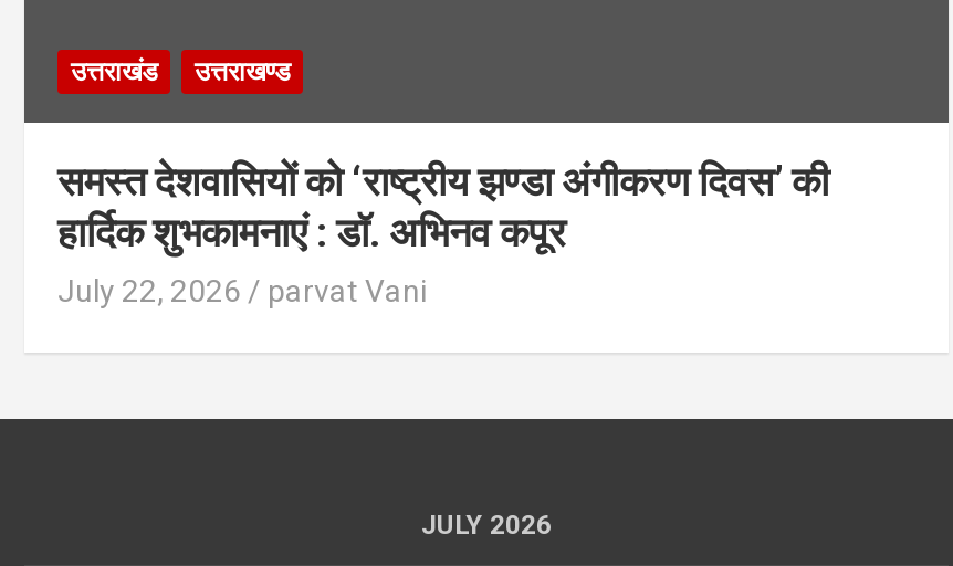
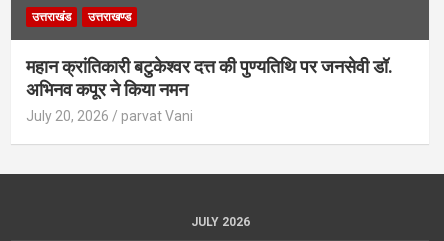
- समस्त देशवासियों को ‘राष्ट्रीय झण्डा अंगीकरण दिवस’ की
- हार्दिक शुभकामनाएं : डॉ. अभिनव कपूर
- July 22, 2026
+ महान क्रांतिकारी बटुकेश्वर दत्त की पुण्यतिथि पर जनसेवी डॉ.
+ अभिनव कपूर ने किया नमन
+ July 20, 2026
